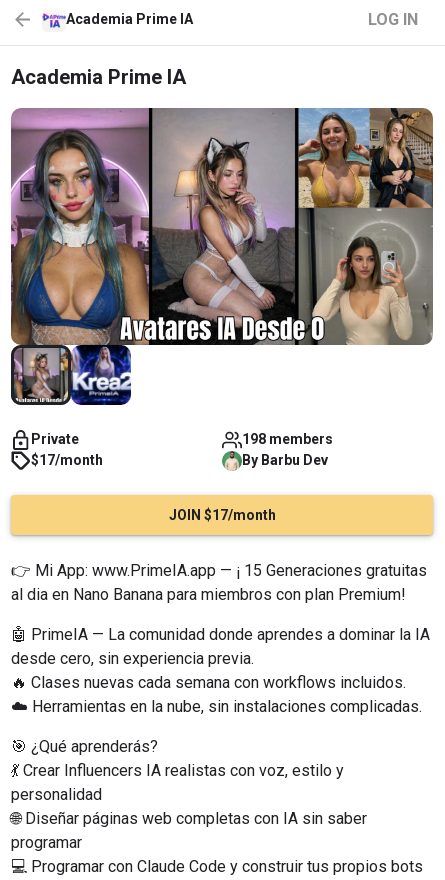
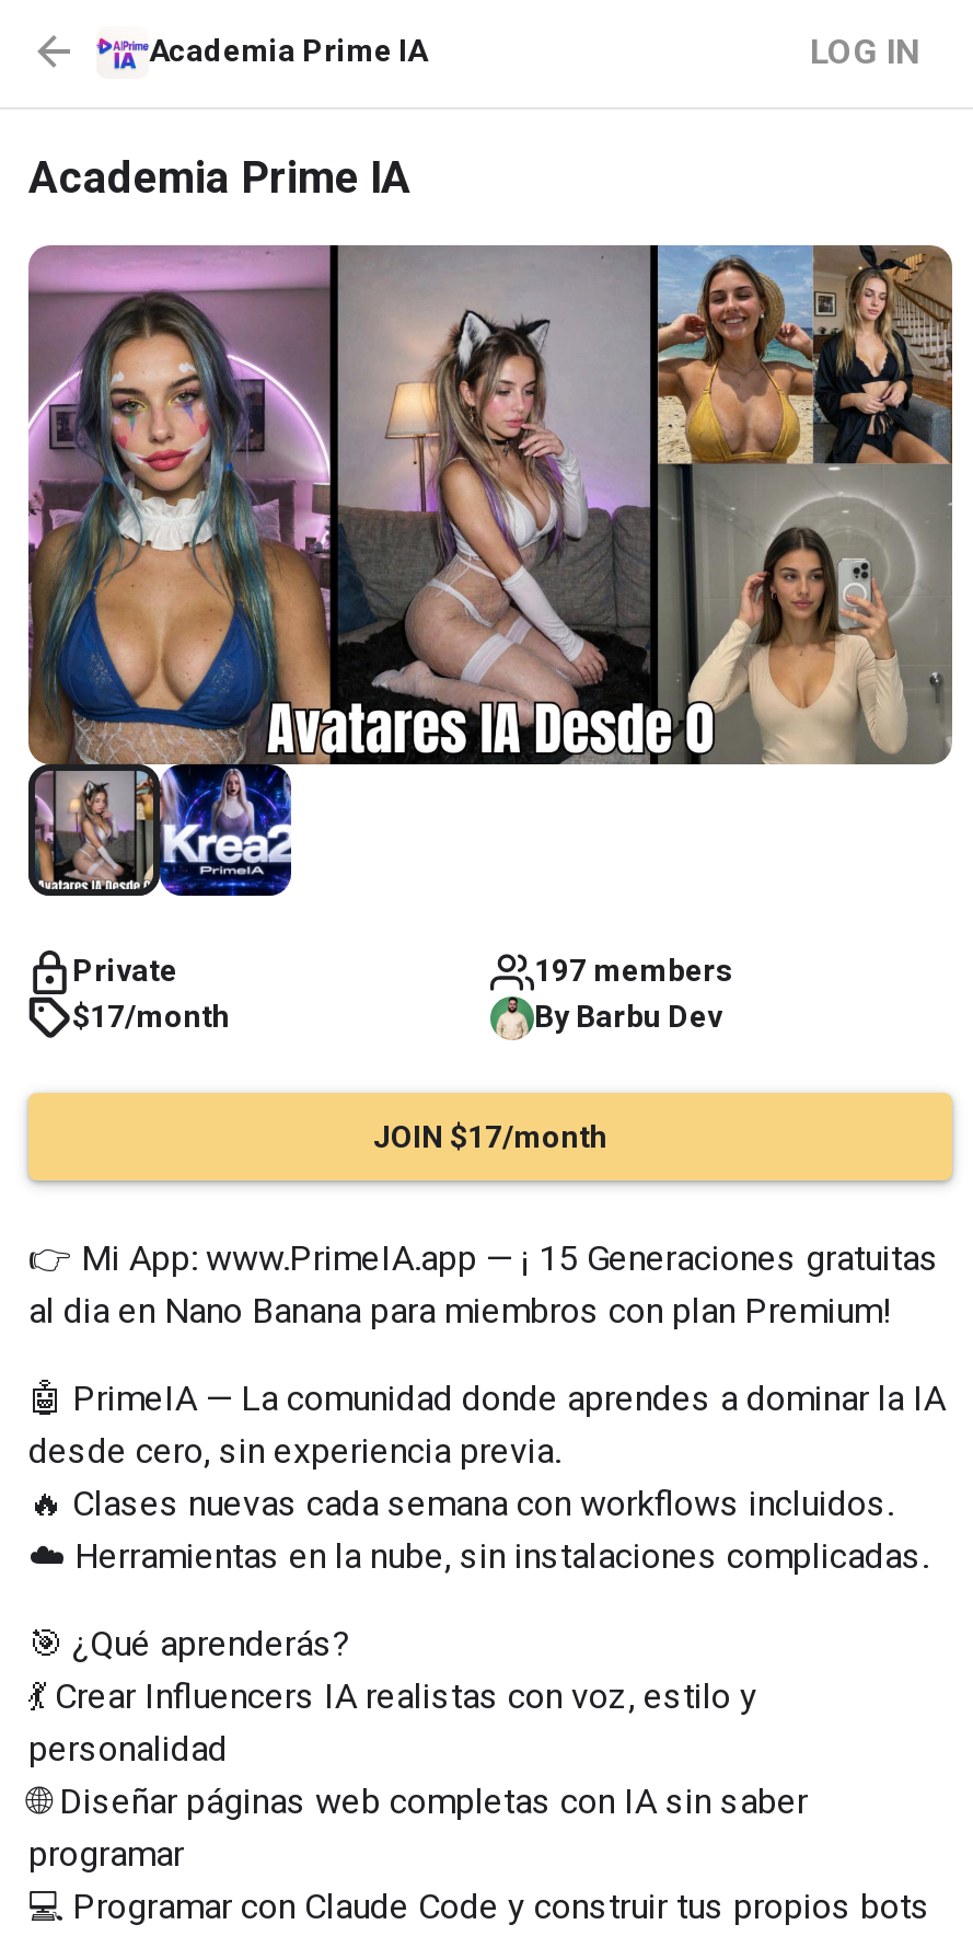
- 198 members
+ 197 members
